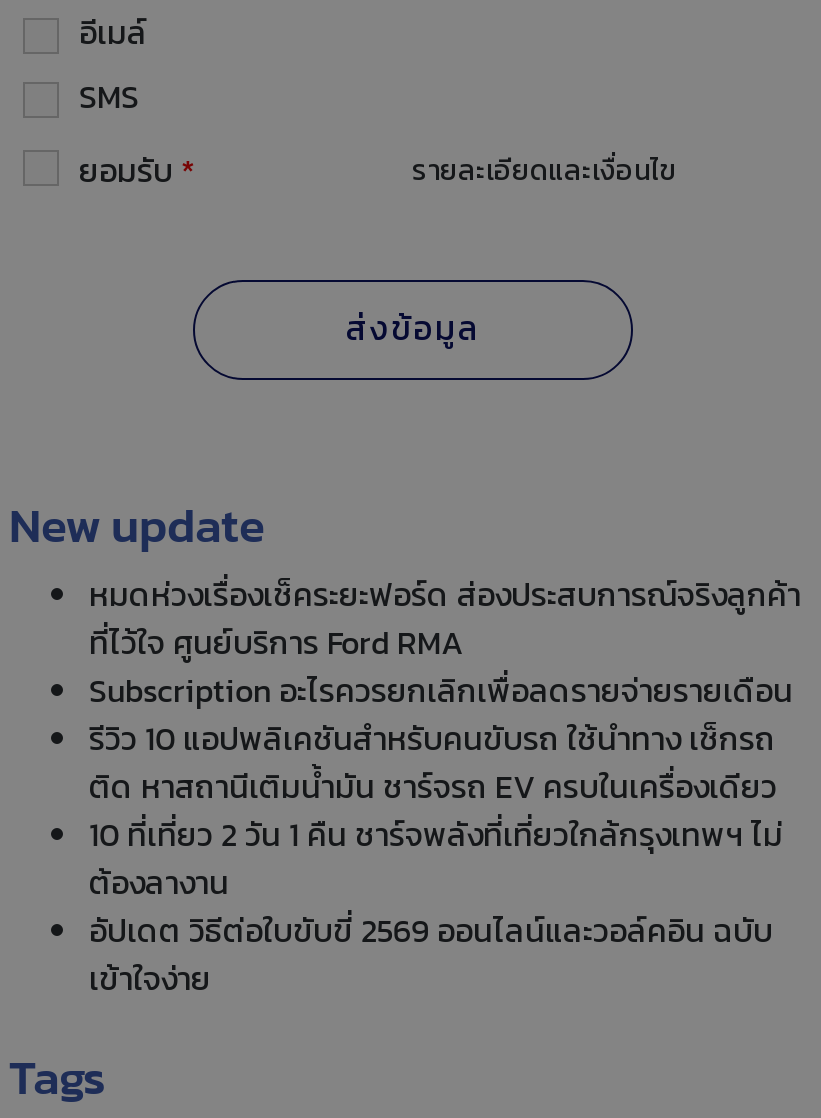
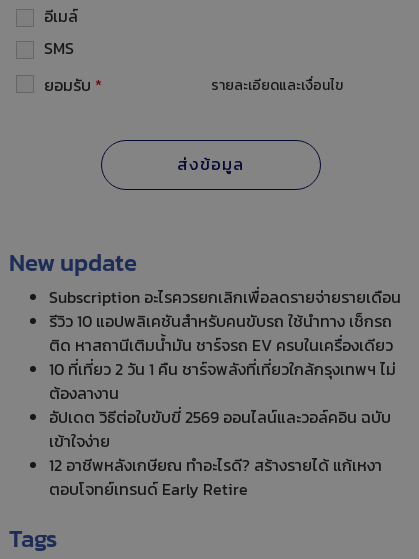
- หมดห่วงเรื่องเช็คระยะฟอร์ด ส่องประสบการณ์จริงลูกค้า
- ที่ไว้ใจ ศูนย์บริการ Ford RMA

moved up: Subscription อะไรควรยกเลิกเพื่อลดรายจ่ายรายเดือน | ติด หาสถานีเติมน้ำมัน ชาร์จรถ EV ครบในเครื่องเดียว | 10 ที่เที่ยว 2 วัน 1 คืน ชาร์จพลังที่เที่ยวใกล้กรุงเทพฯ ไม่ | ต้องลางาน | อัปเดต วิธีต่อใบขับขี่ 2569 ออนไลน์และวอล์คอิน ฉบับ | เข้าใจง่าย

+ 12 อาชีพหลังเกษียณ ทำอะไรดี? สร้างรายได้ แก้เหงา
+ ตอบโจทย์เทรนด์ Early Retire
